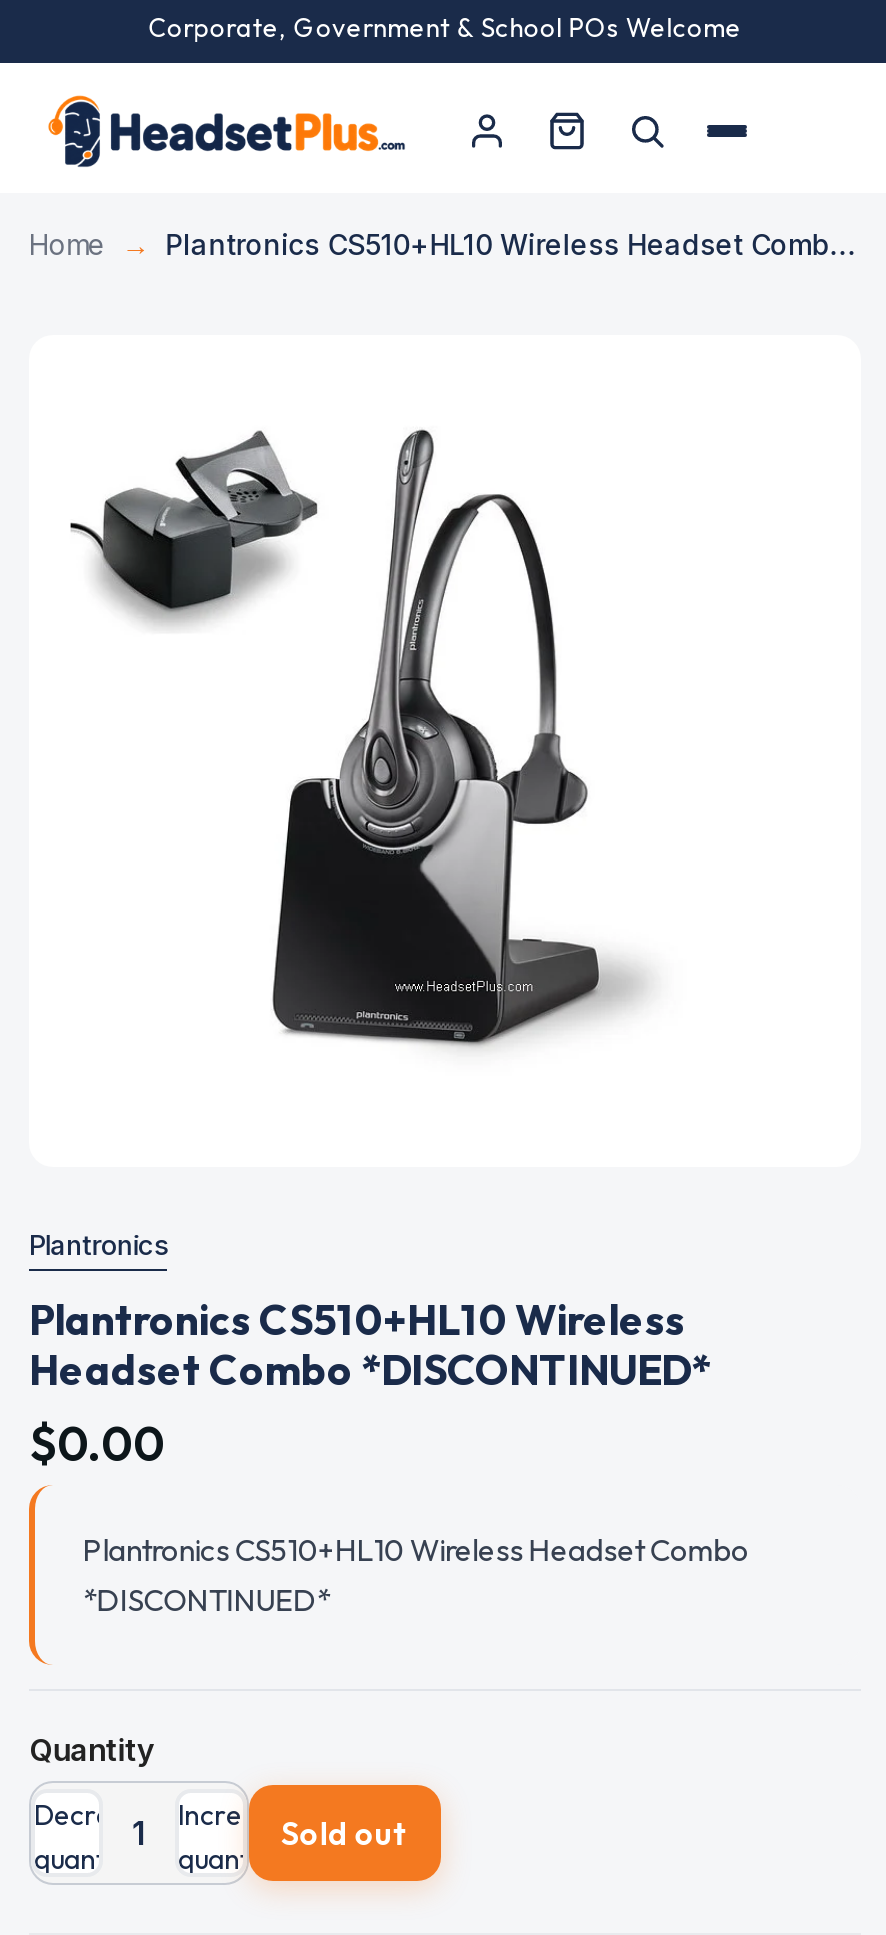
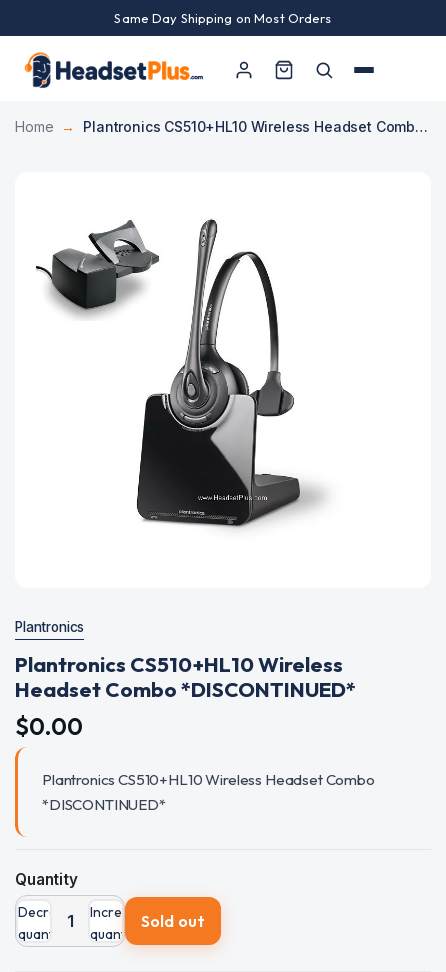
- Corporate, Government & School POs Welcome
+ Same Day Shipping on Most Orders
